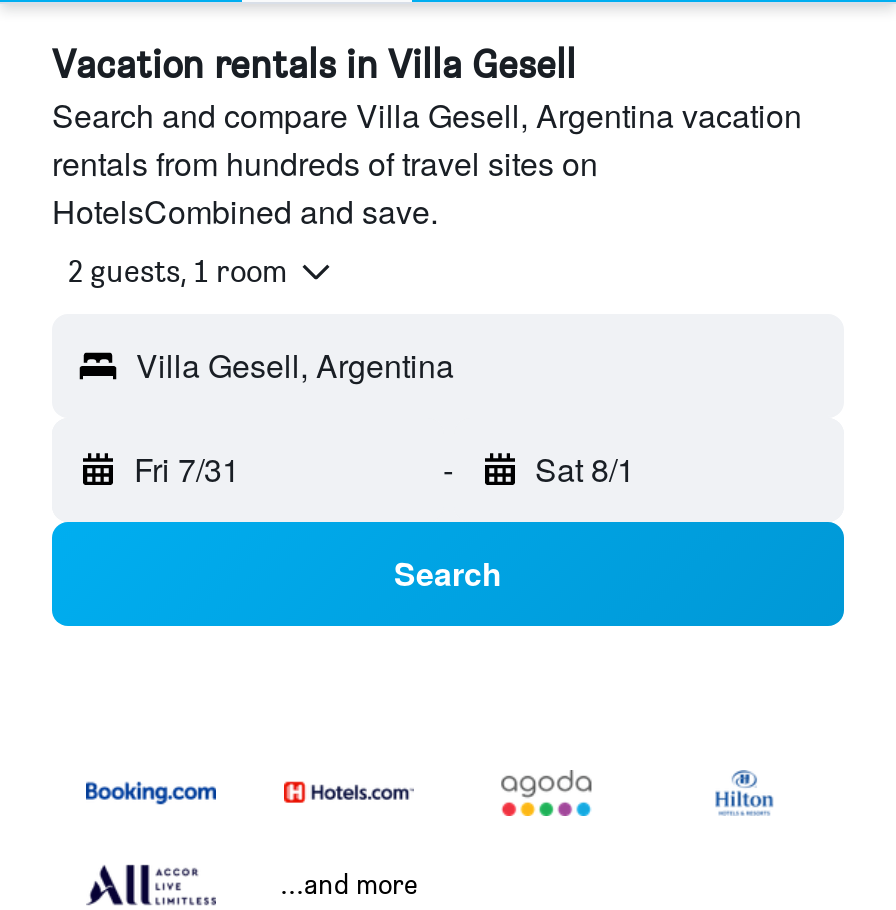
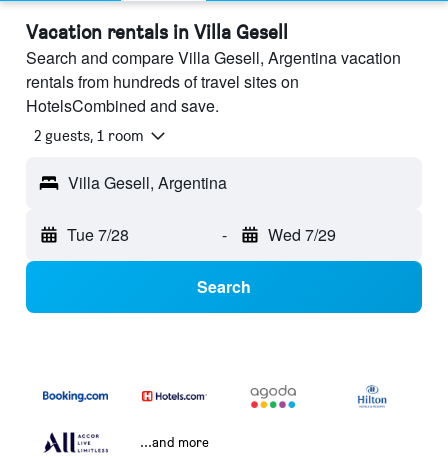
- Fri 7/31
+ Tue 7/28

- Sat 8/1
+ Wed 7/29
